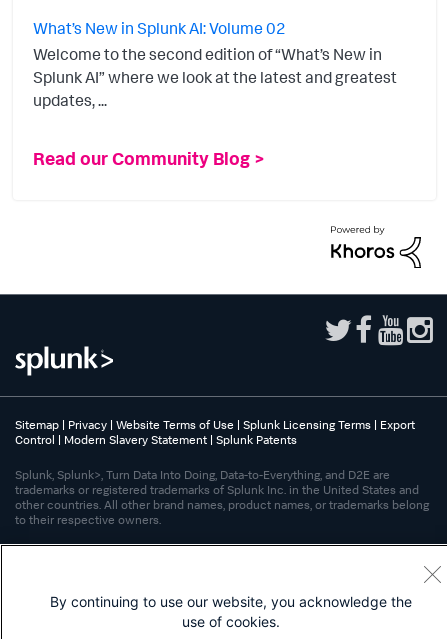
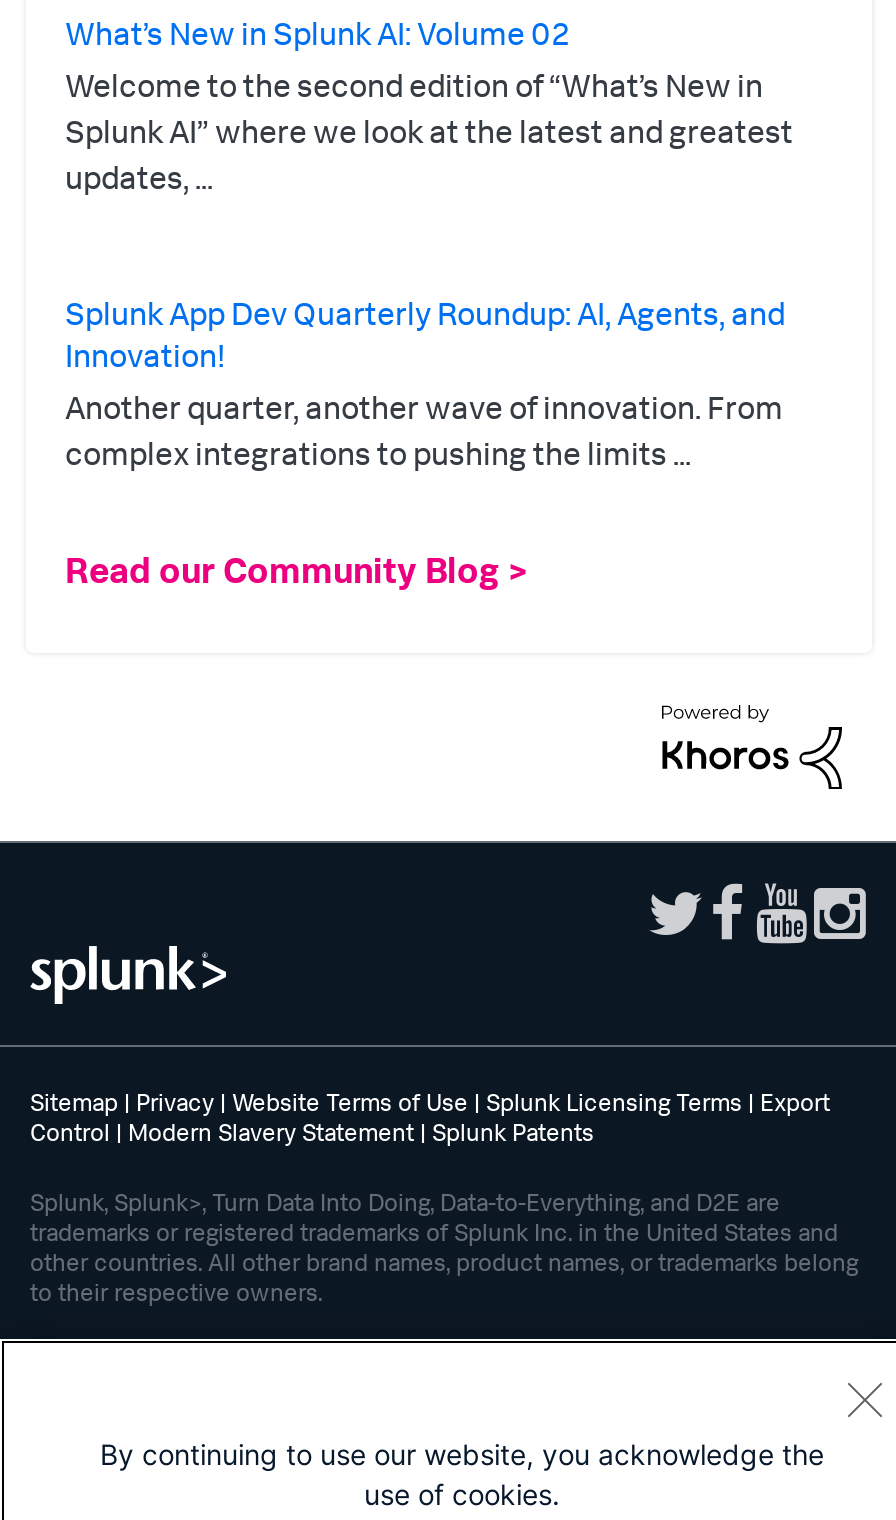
+ Splunk App Dev Quarterly Roundup: AI, Agents, and
+ Innovation!
+ Another quarter, another wave of innovation. From
+ complex integrations to pushing the limits ...
